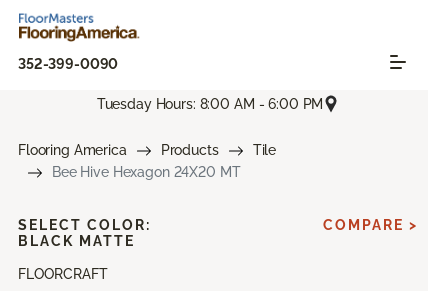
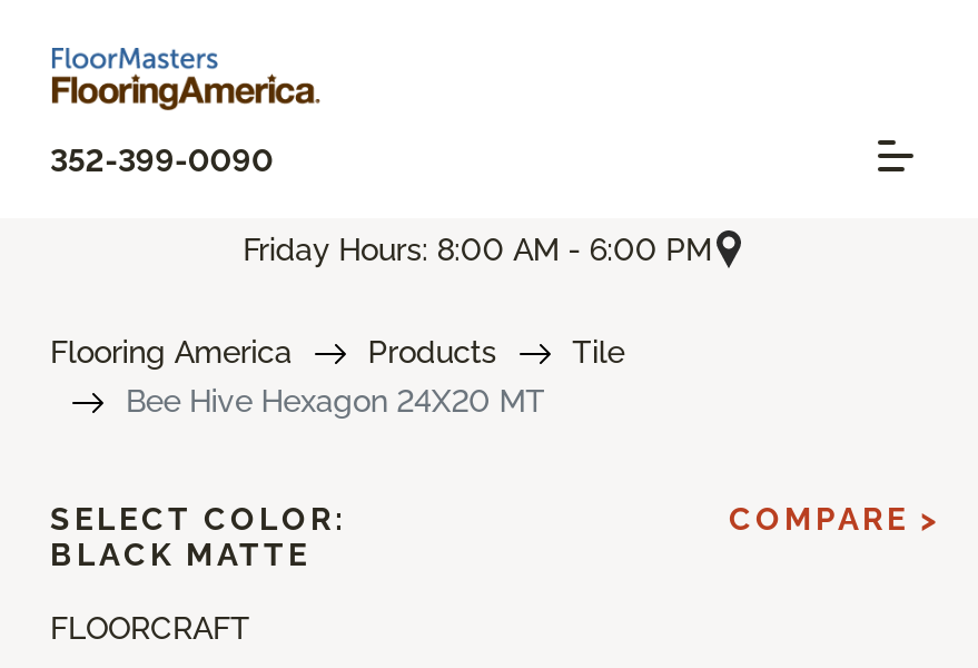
- Tuesday Hours: 8:00 AM - 6:00 PM
+ Friday Hours: 8:00 AM - 6:00 PM
